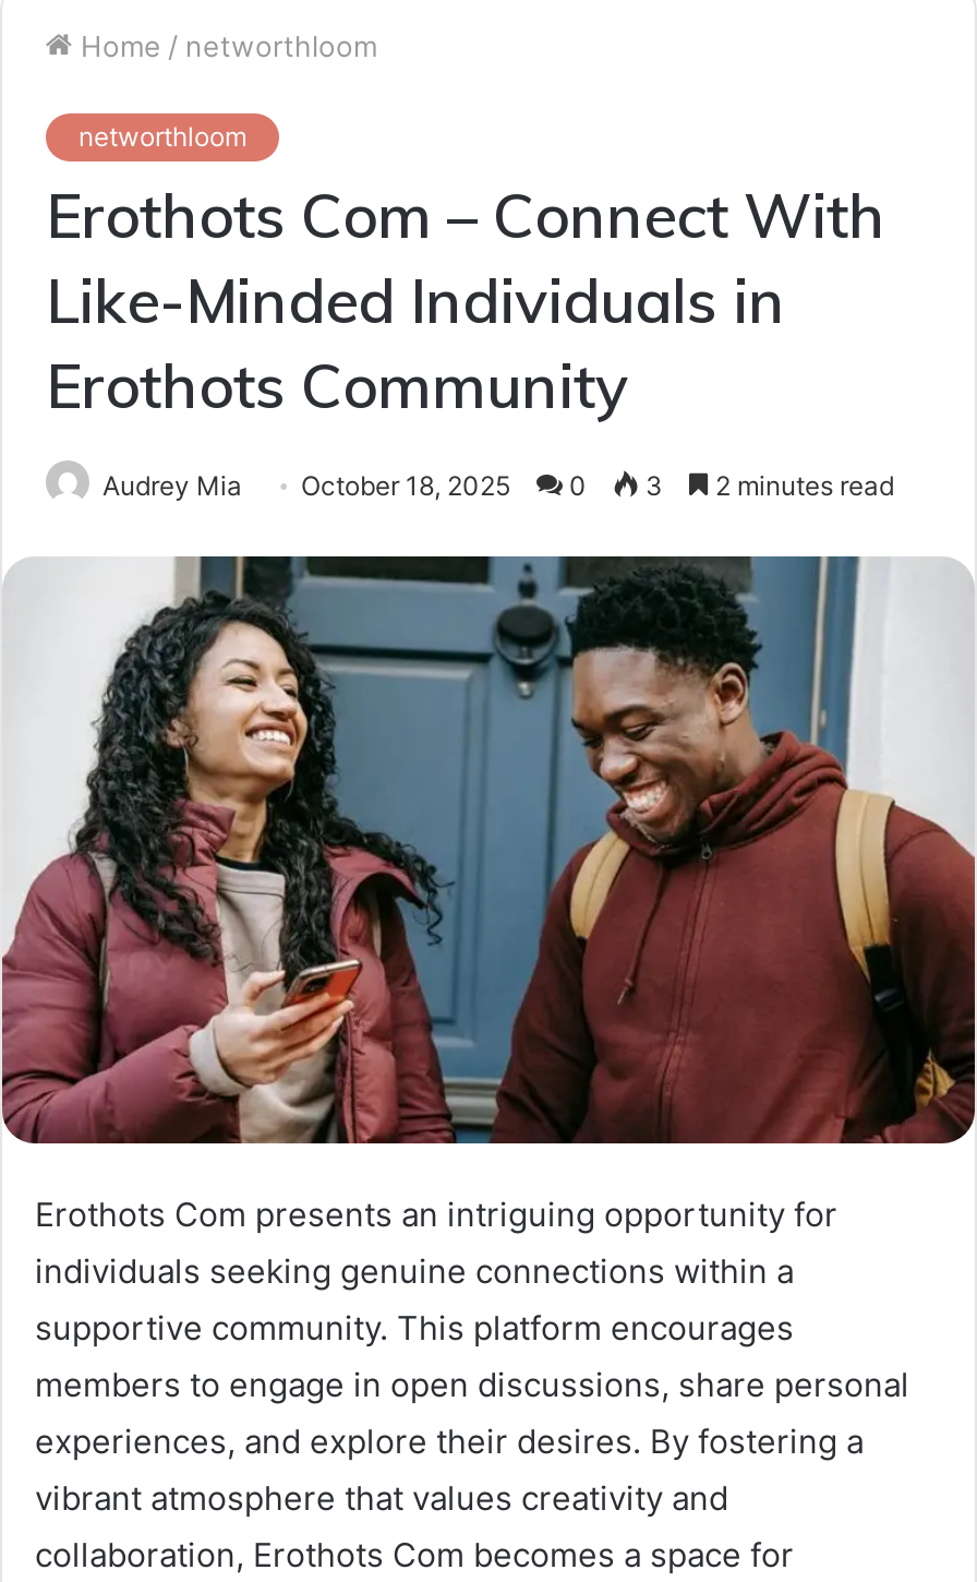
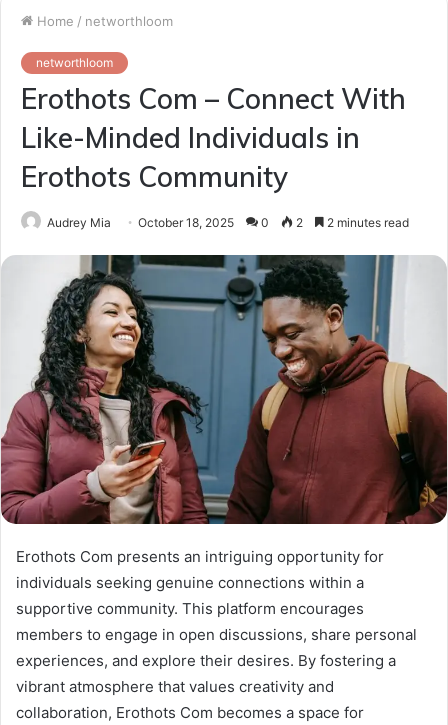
- Audrey Mia October 18, 2025 0 3 2 minutes read
+ Audrey Mia October 18, 2025 0 2 2 minutes read
